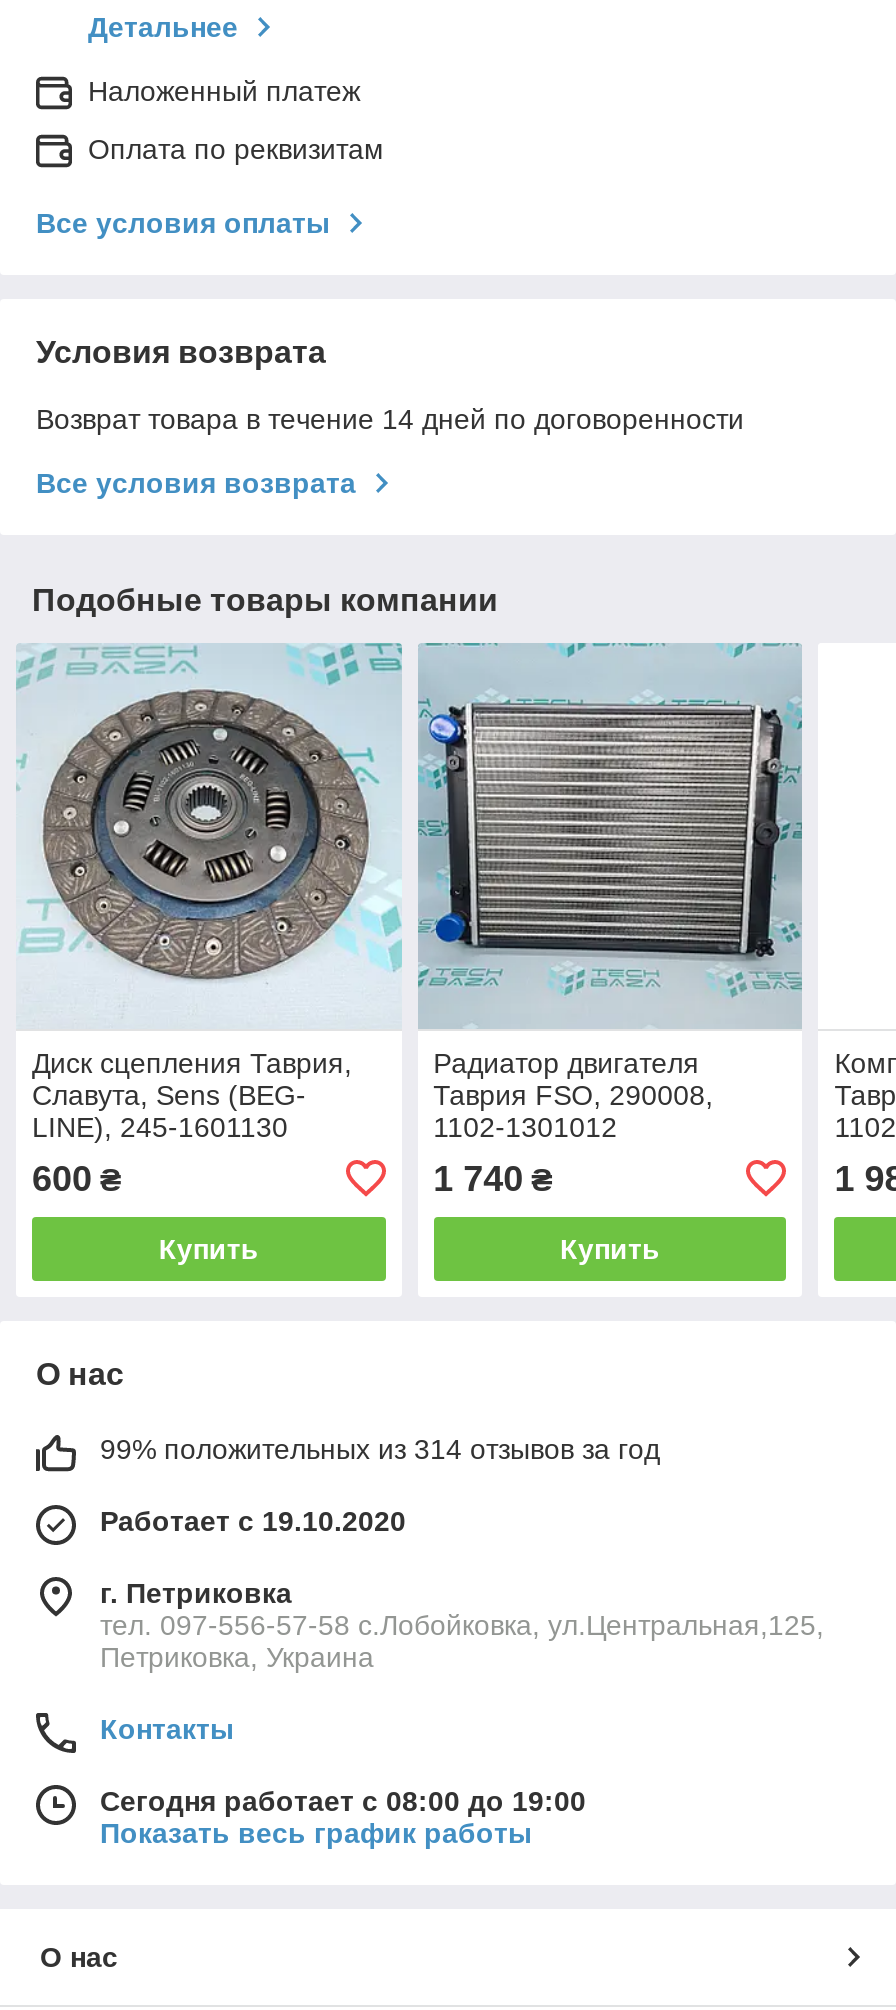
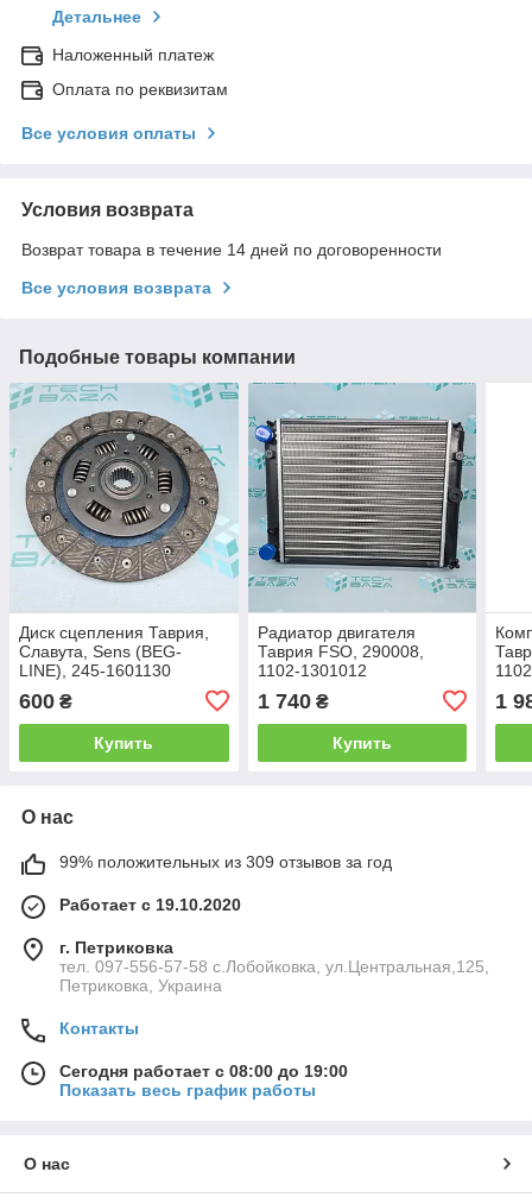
- 99% положительных из 314 отзывов за год
+ 99% положительных из 309 отзывов за год
